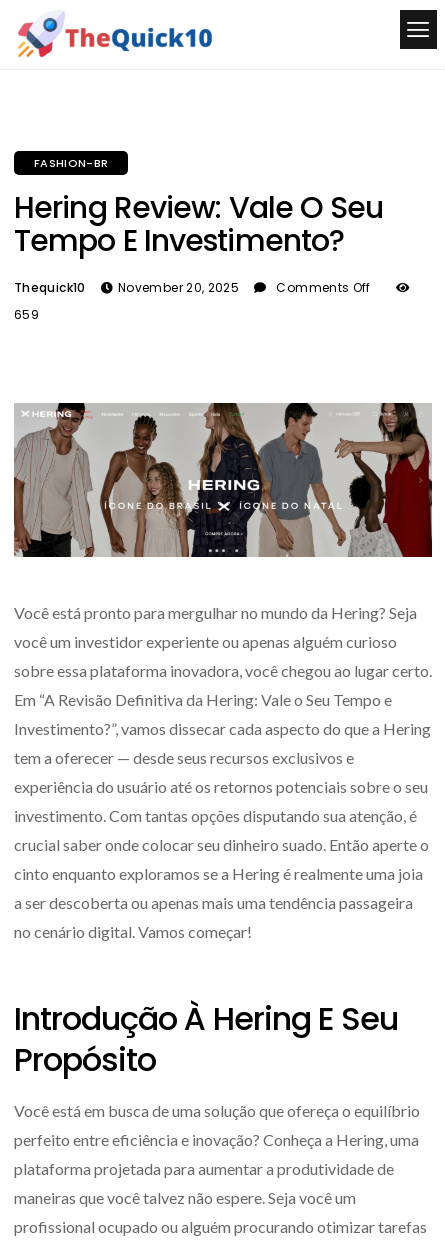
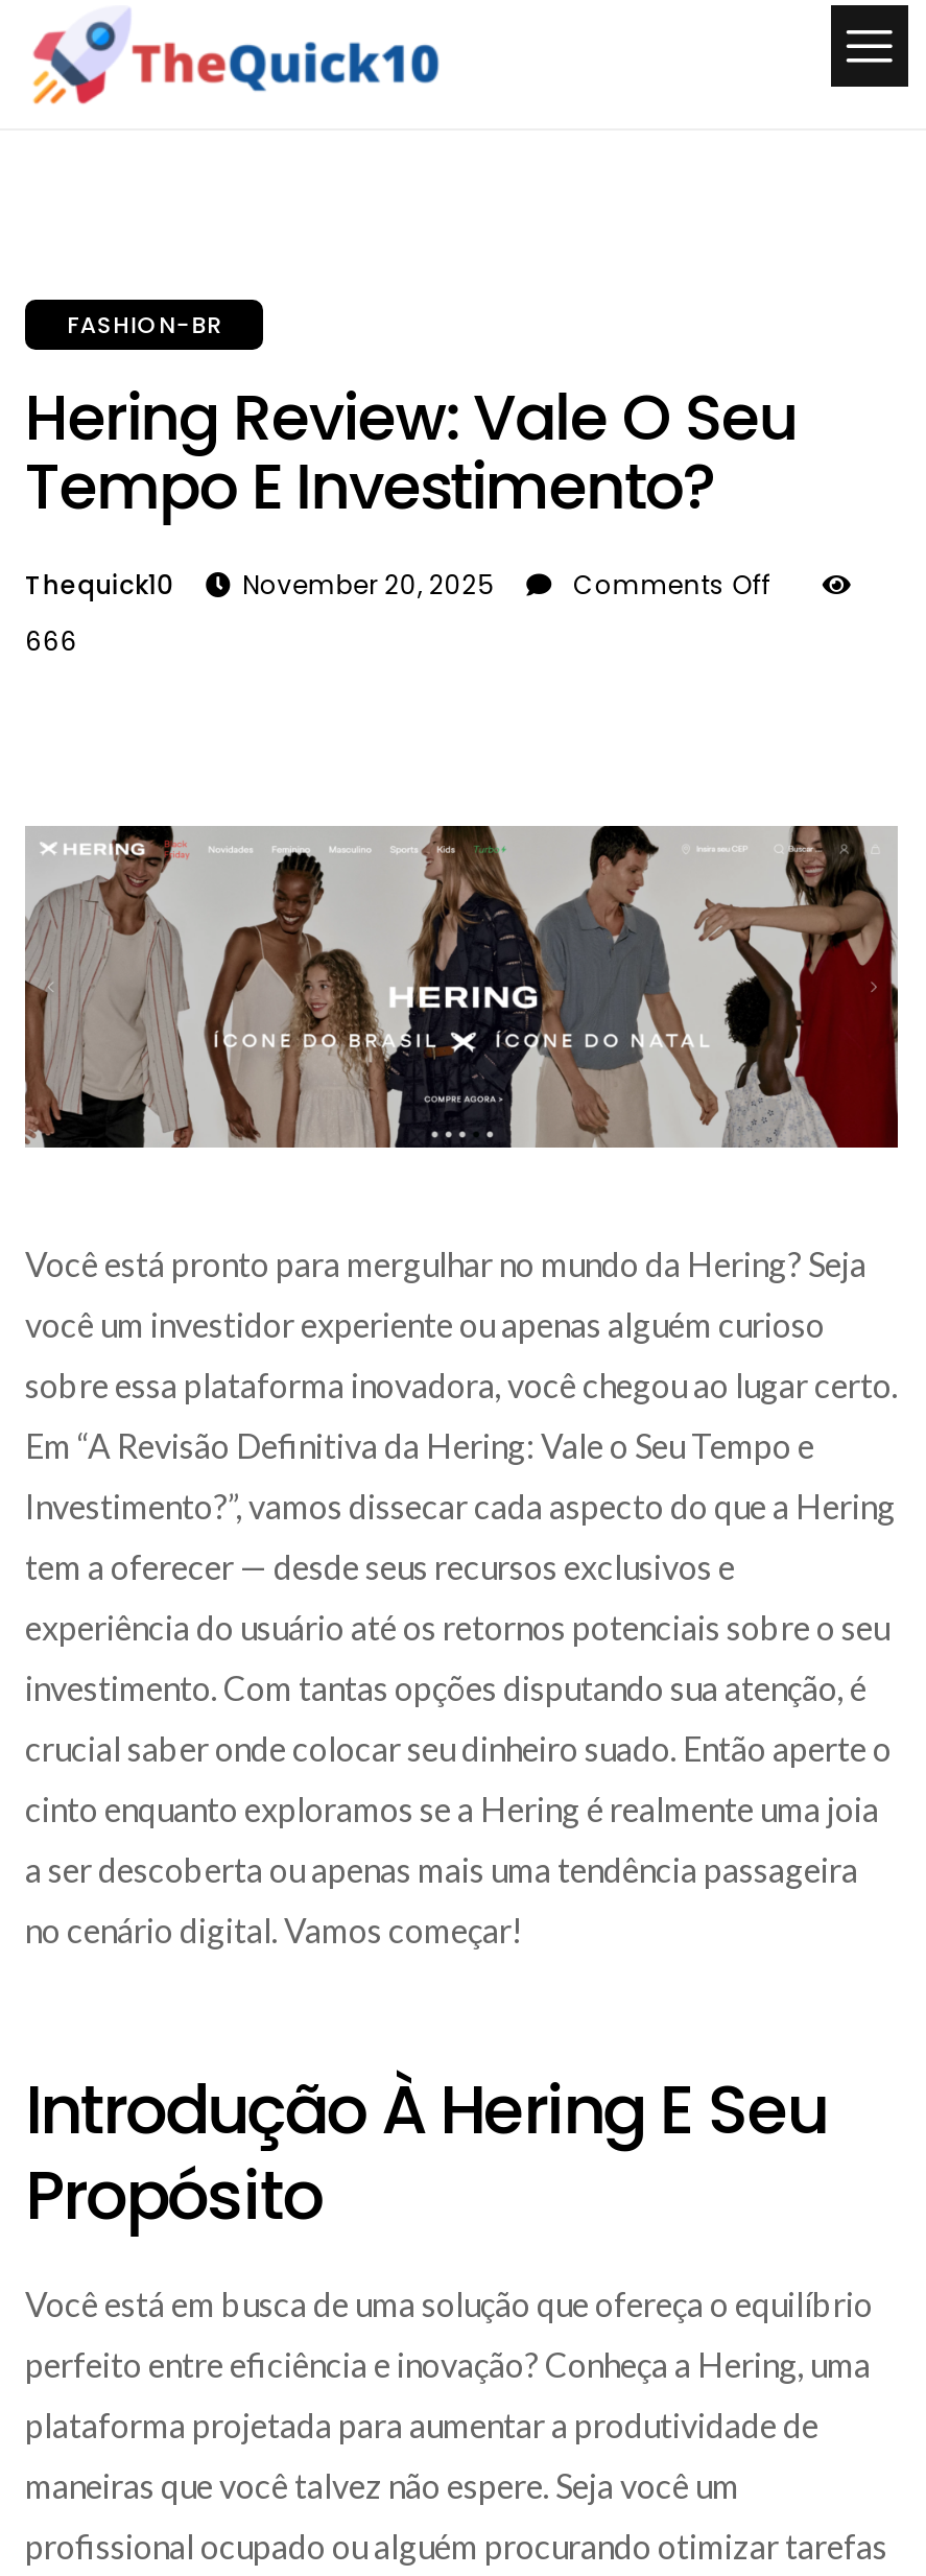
- 659
+ 666
